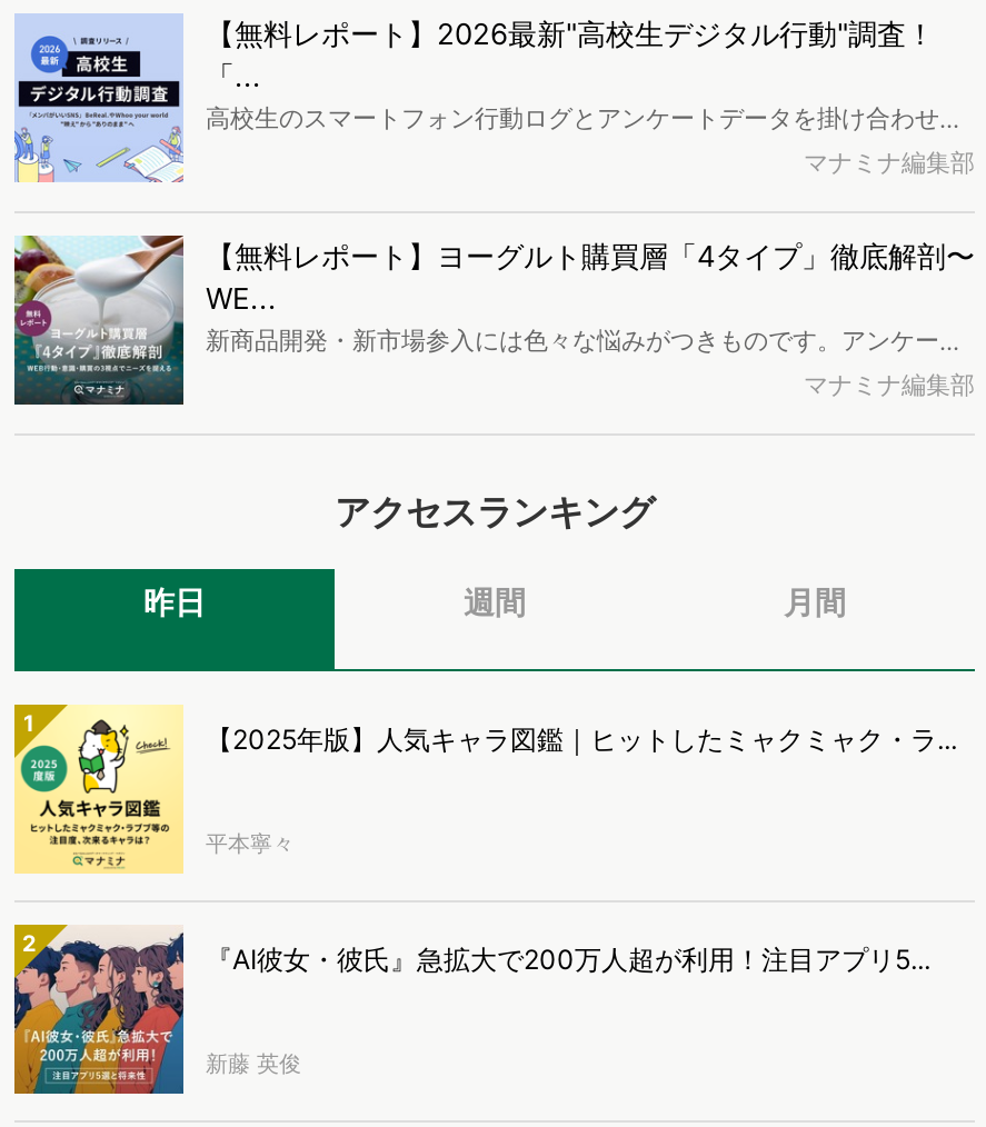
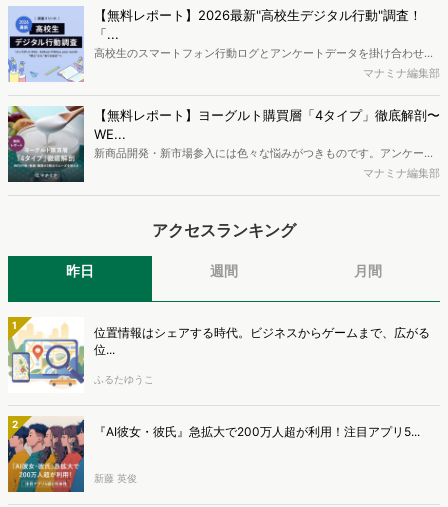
- [image]
- 【2025年版】人気キャラ図鑑｜ヒットしたミャクミャク・ラ...
+ [image]
+ 位置情報はシェアする時代。ビジネスからゲームまで、広がる
+ 位...

- 平本寧々
+ ふるたゆうこ
